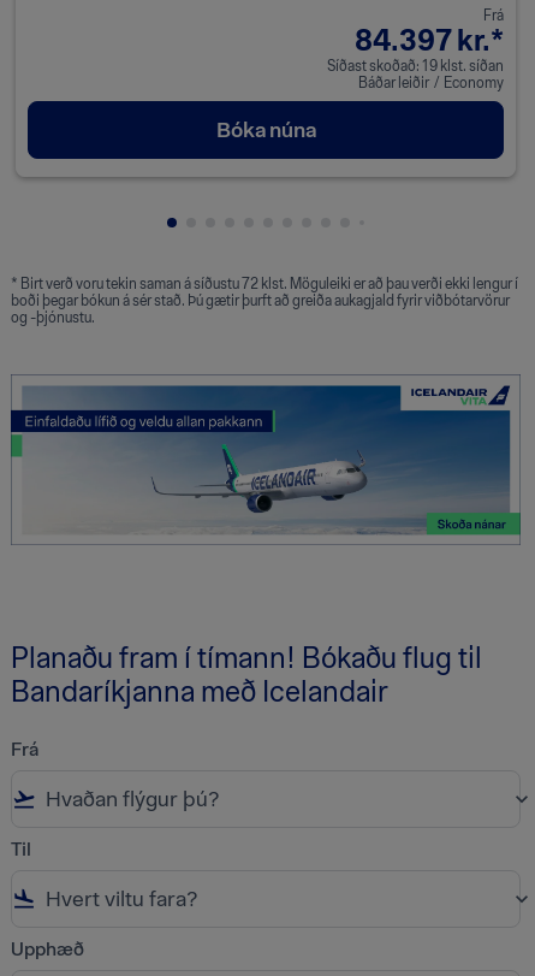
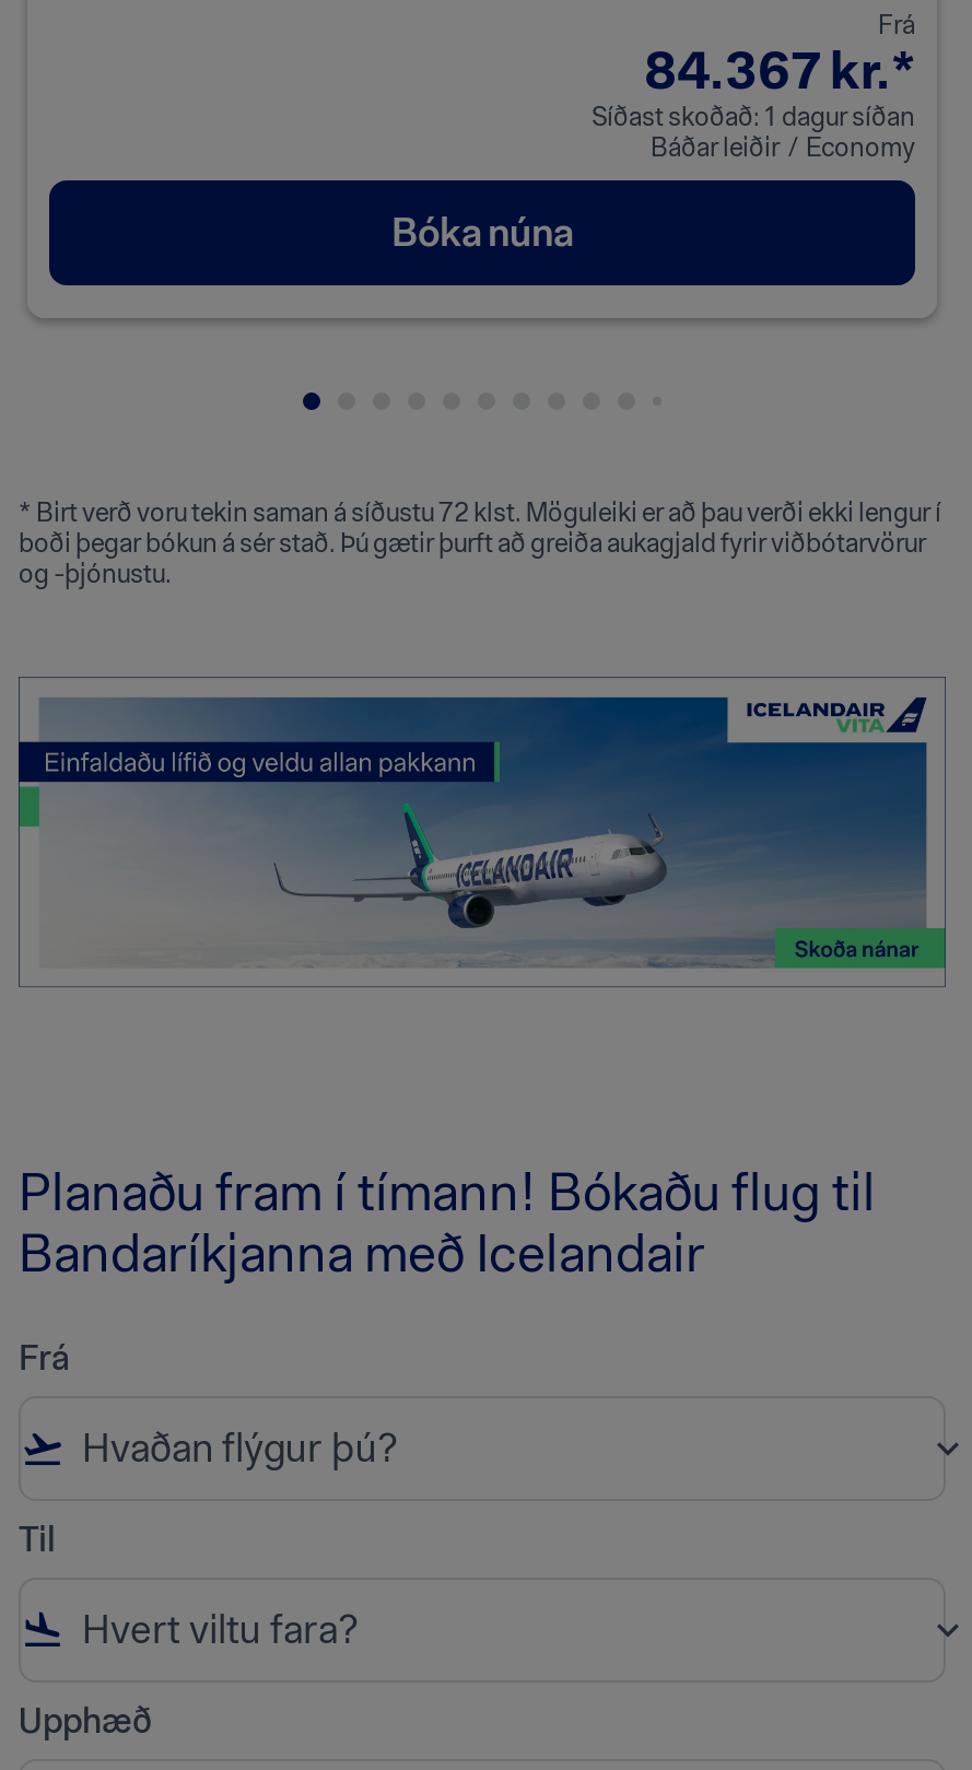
- 84.397 kr.*
+ 84.367 kr.*

- Síðast skoðað: 19 klst. síðan
+ Síðast skoðað: 1 dagur síðan
